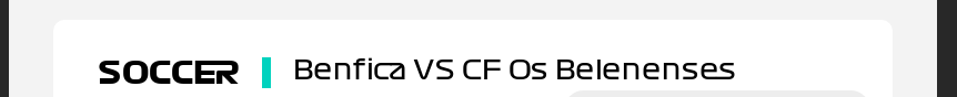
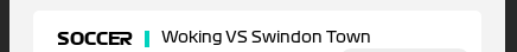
- Benfica VS CF Os Belenenses
+ Woking VS Swindon Town
